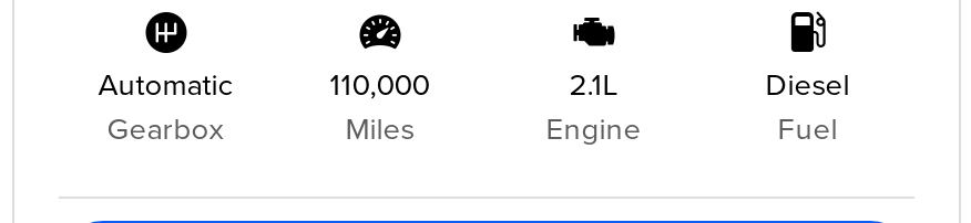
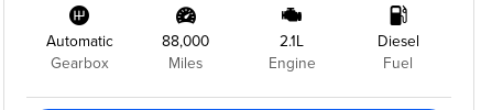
- 110,000
+ 88,000
